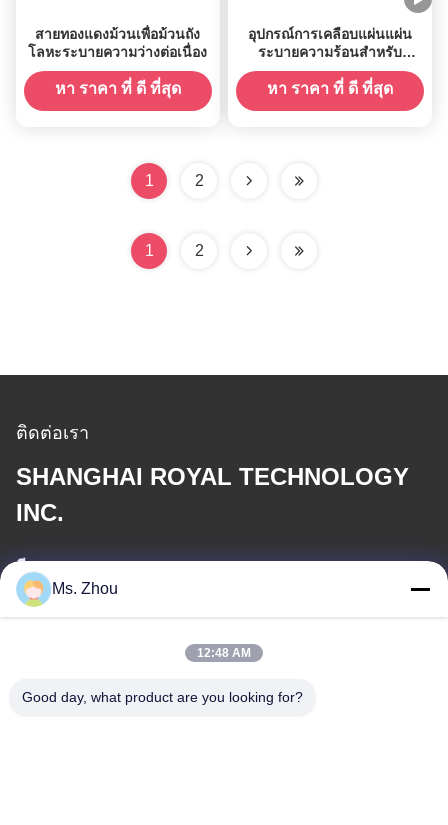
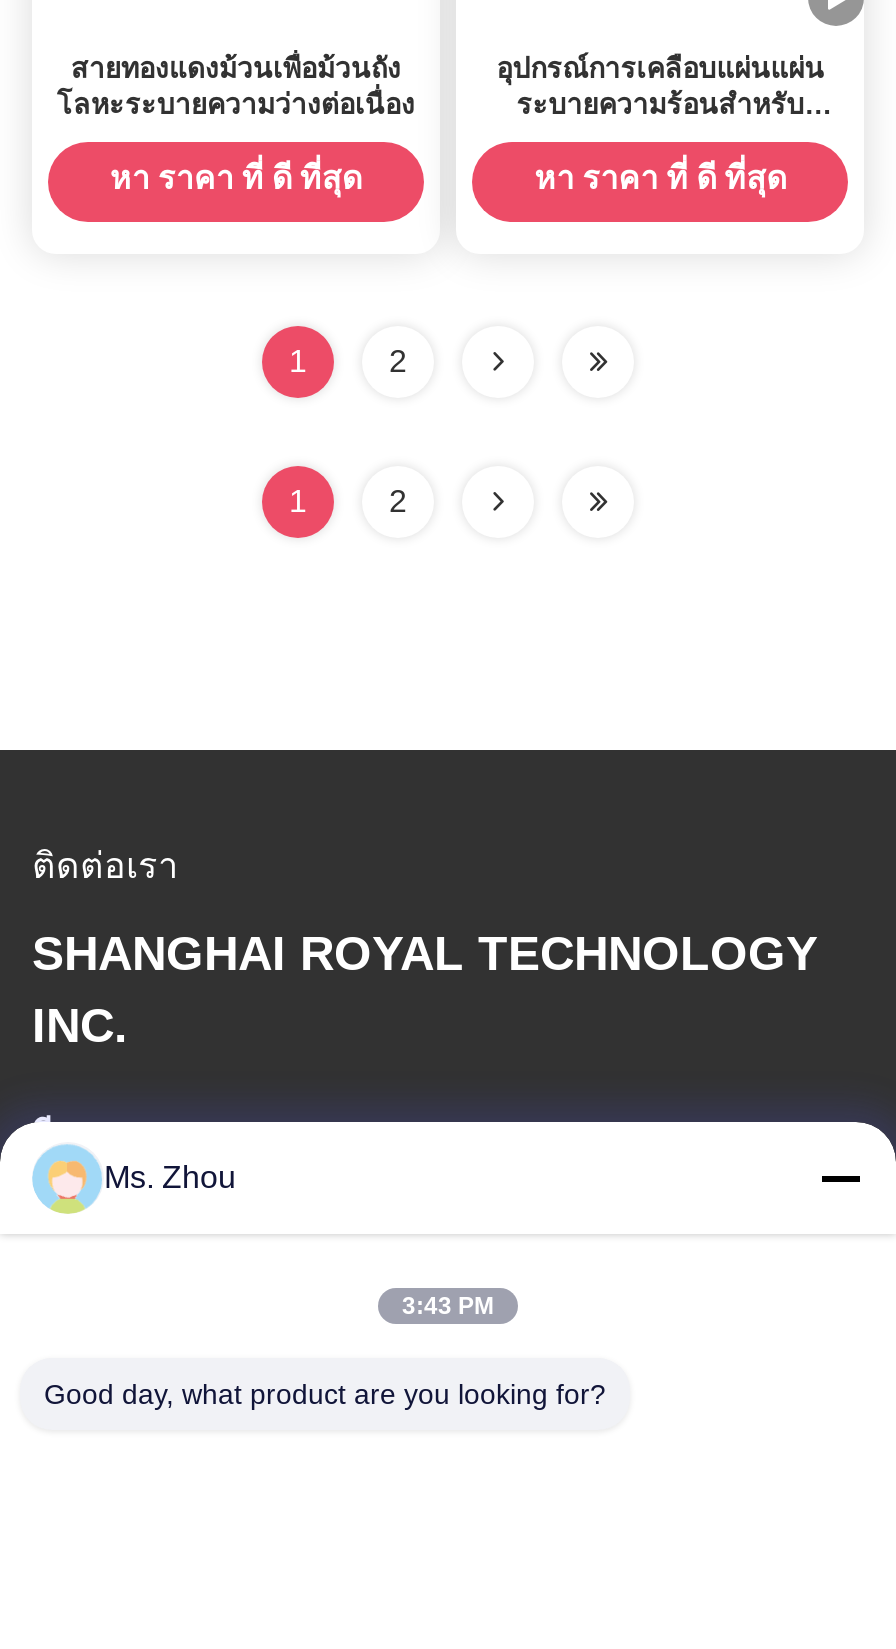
- 12:48 AM
+ 3:43 PM
